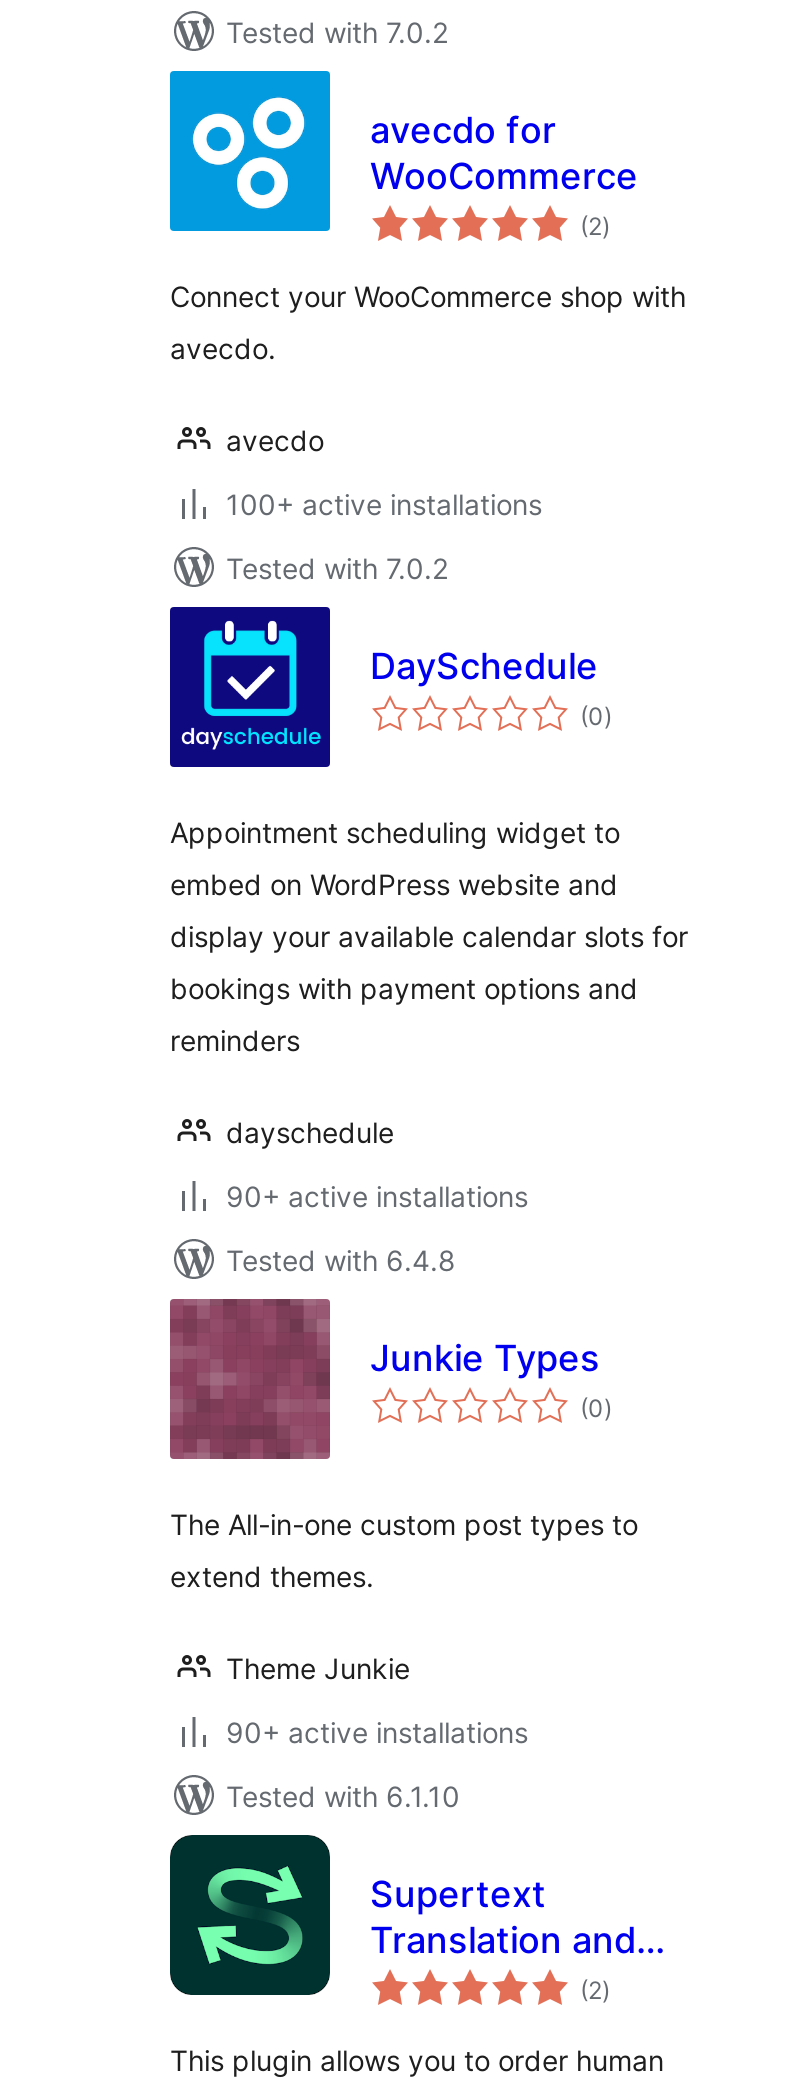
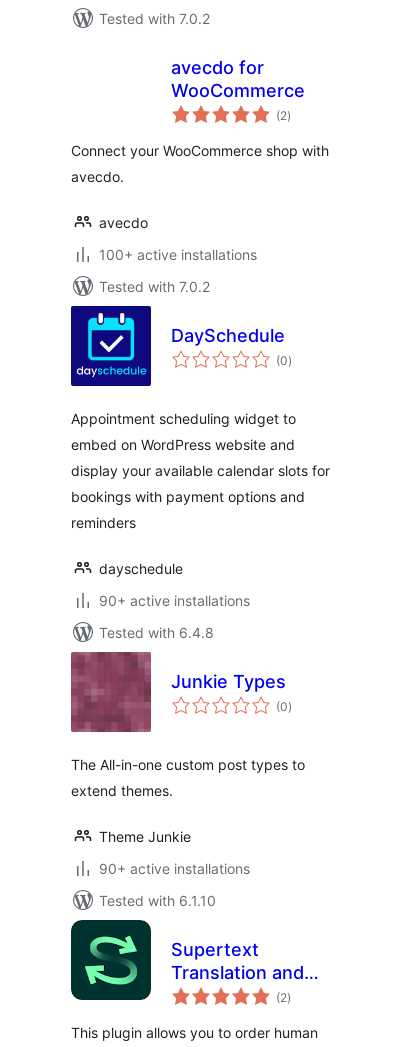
- [image]
